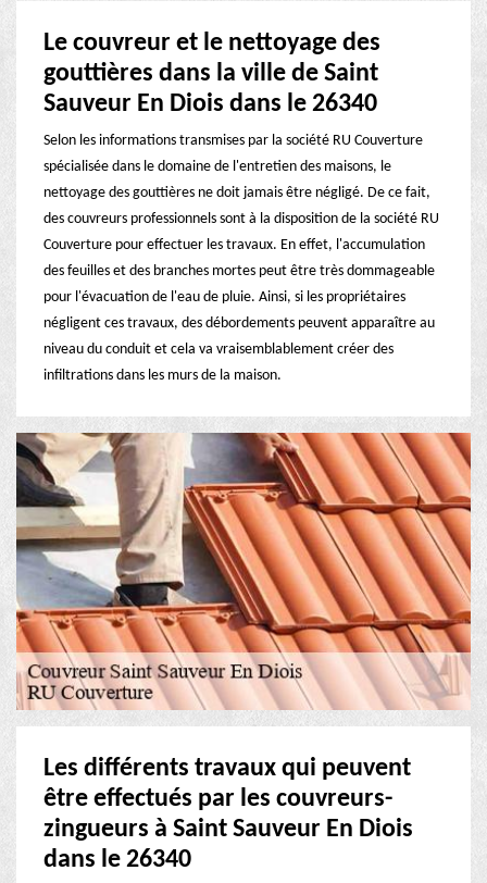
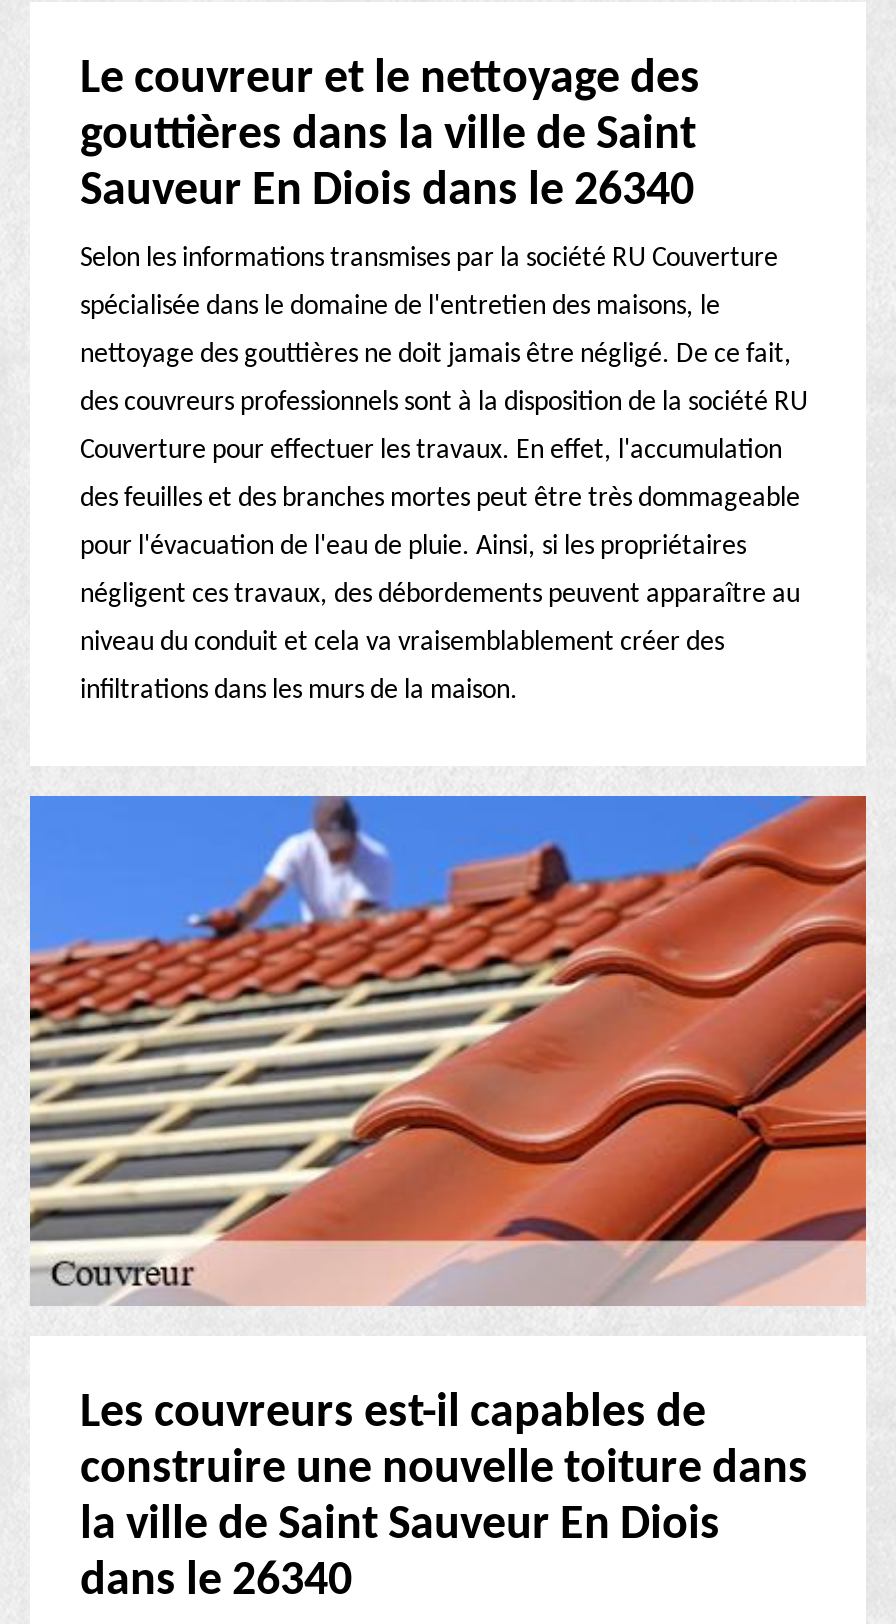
- [image]
+ [image]

- Les différents travaux qui peuvent
- être effectués par les couvreurs-
- zingueurs à Saint Sauveur En Diois
+ Les couvreurs est-il capables de
+ construire une nouvelle toiture dans
+ la ville de Saint Sauveur En Diois
